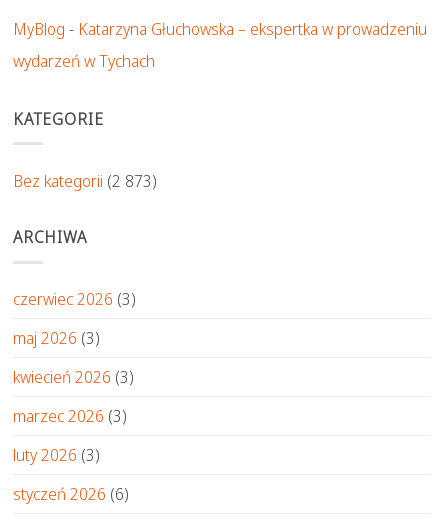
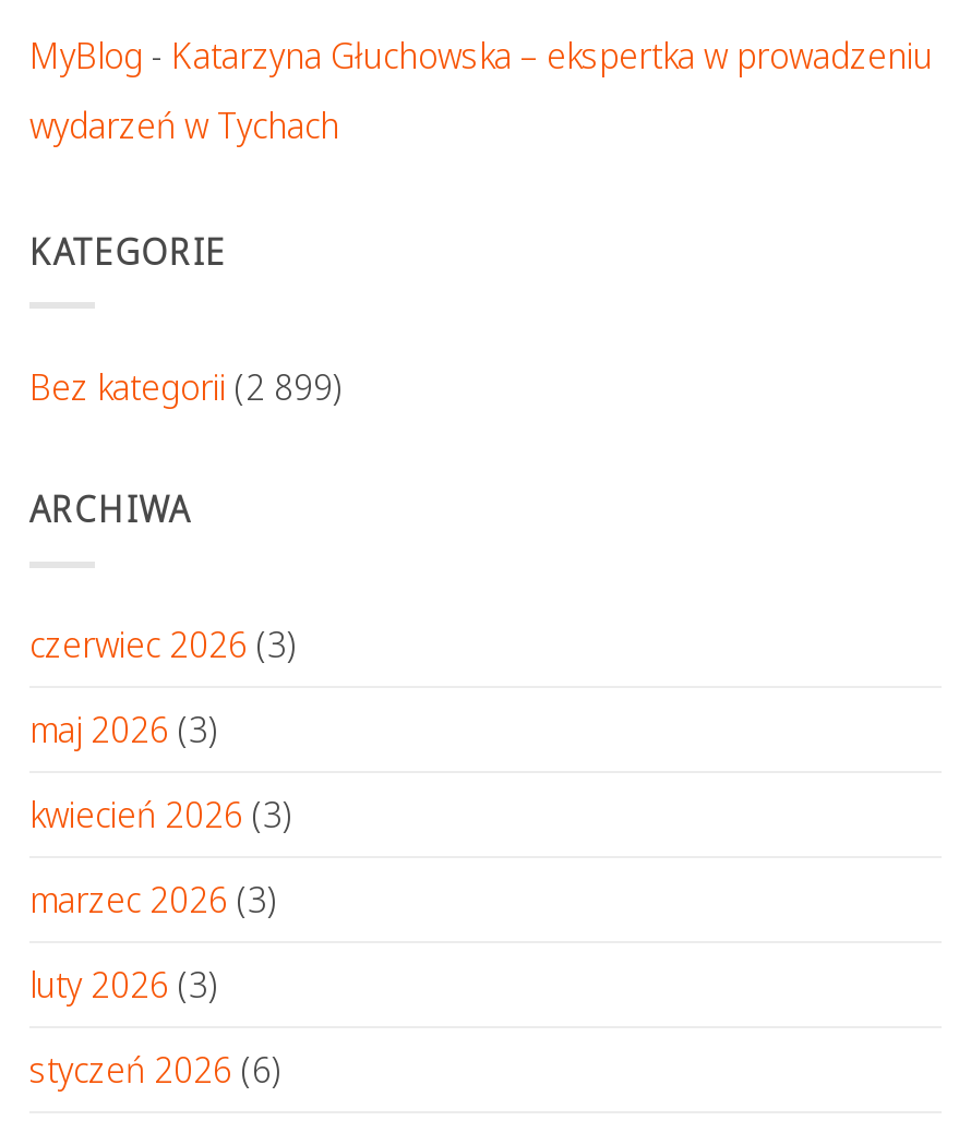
- Bez kategorii (2 873)
+ Bez kategorii (2 899)
